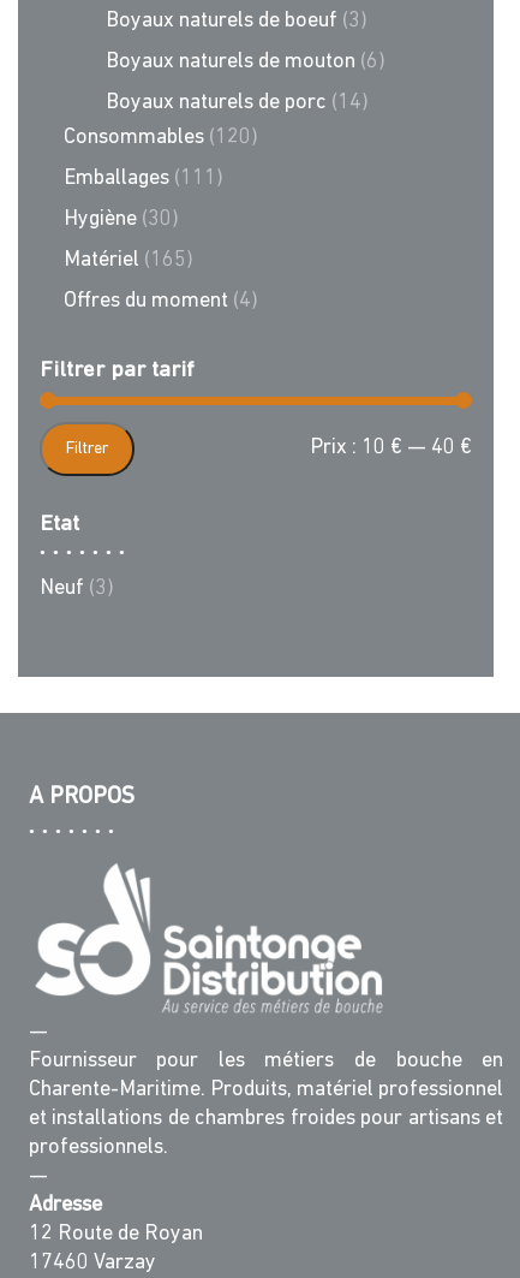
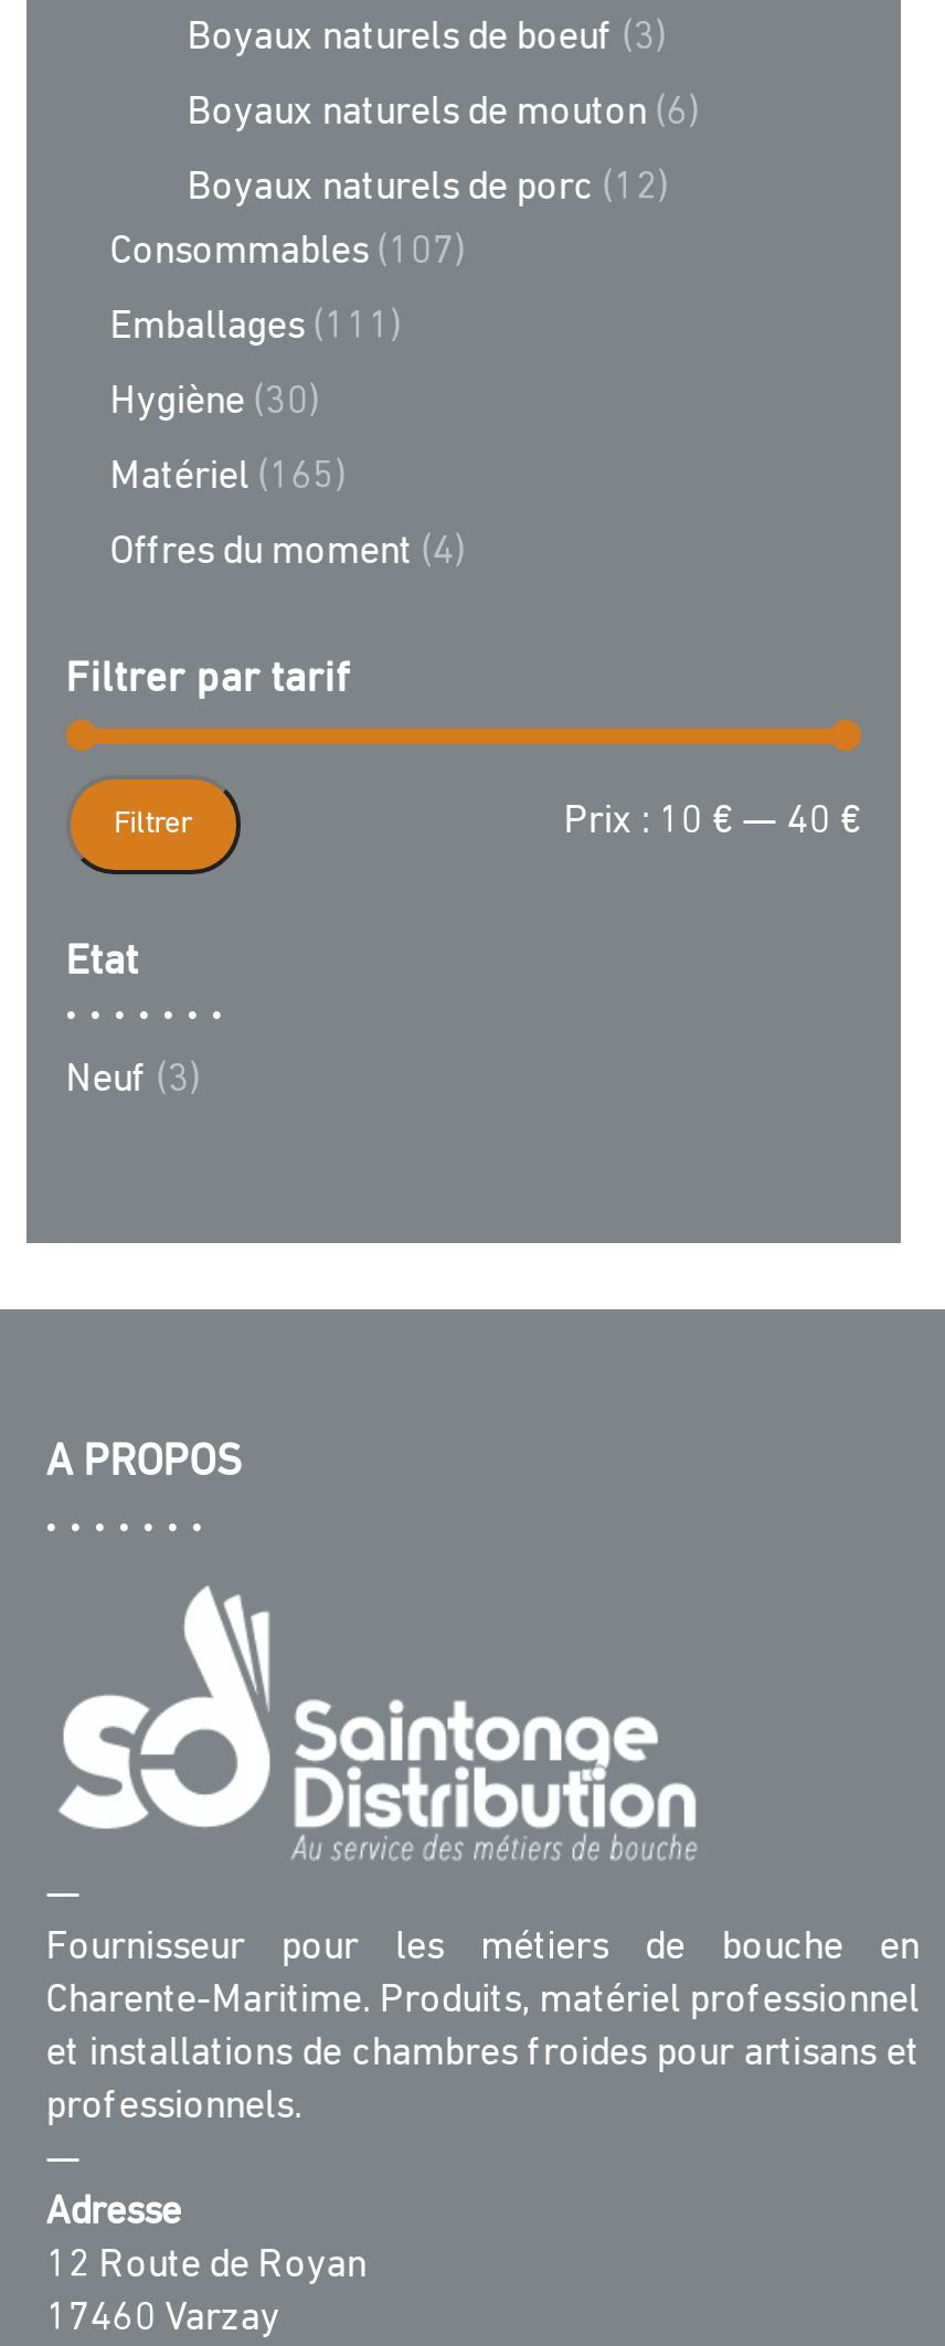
- Boyaux naturels de porc (14)
+ Boyaux naturels de porc (12)

- Consommables (120)
+ Consommables (107)
